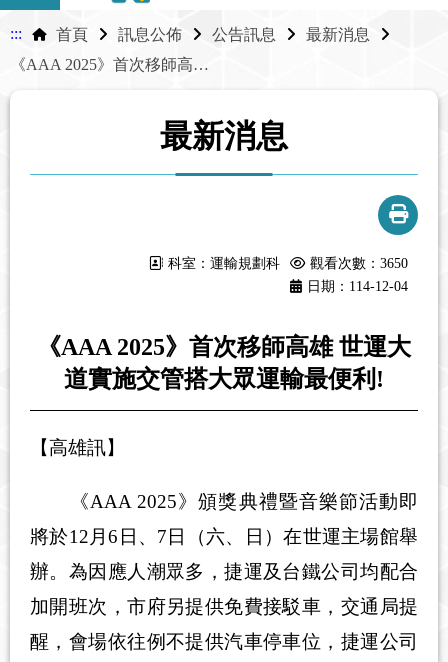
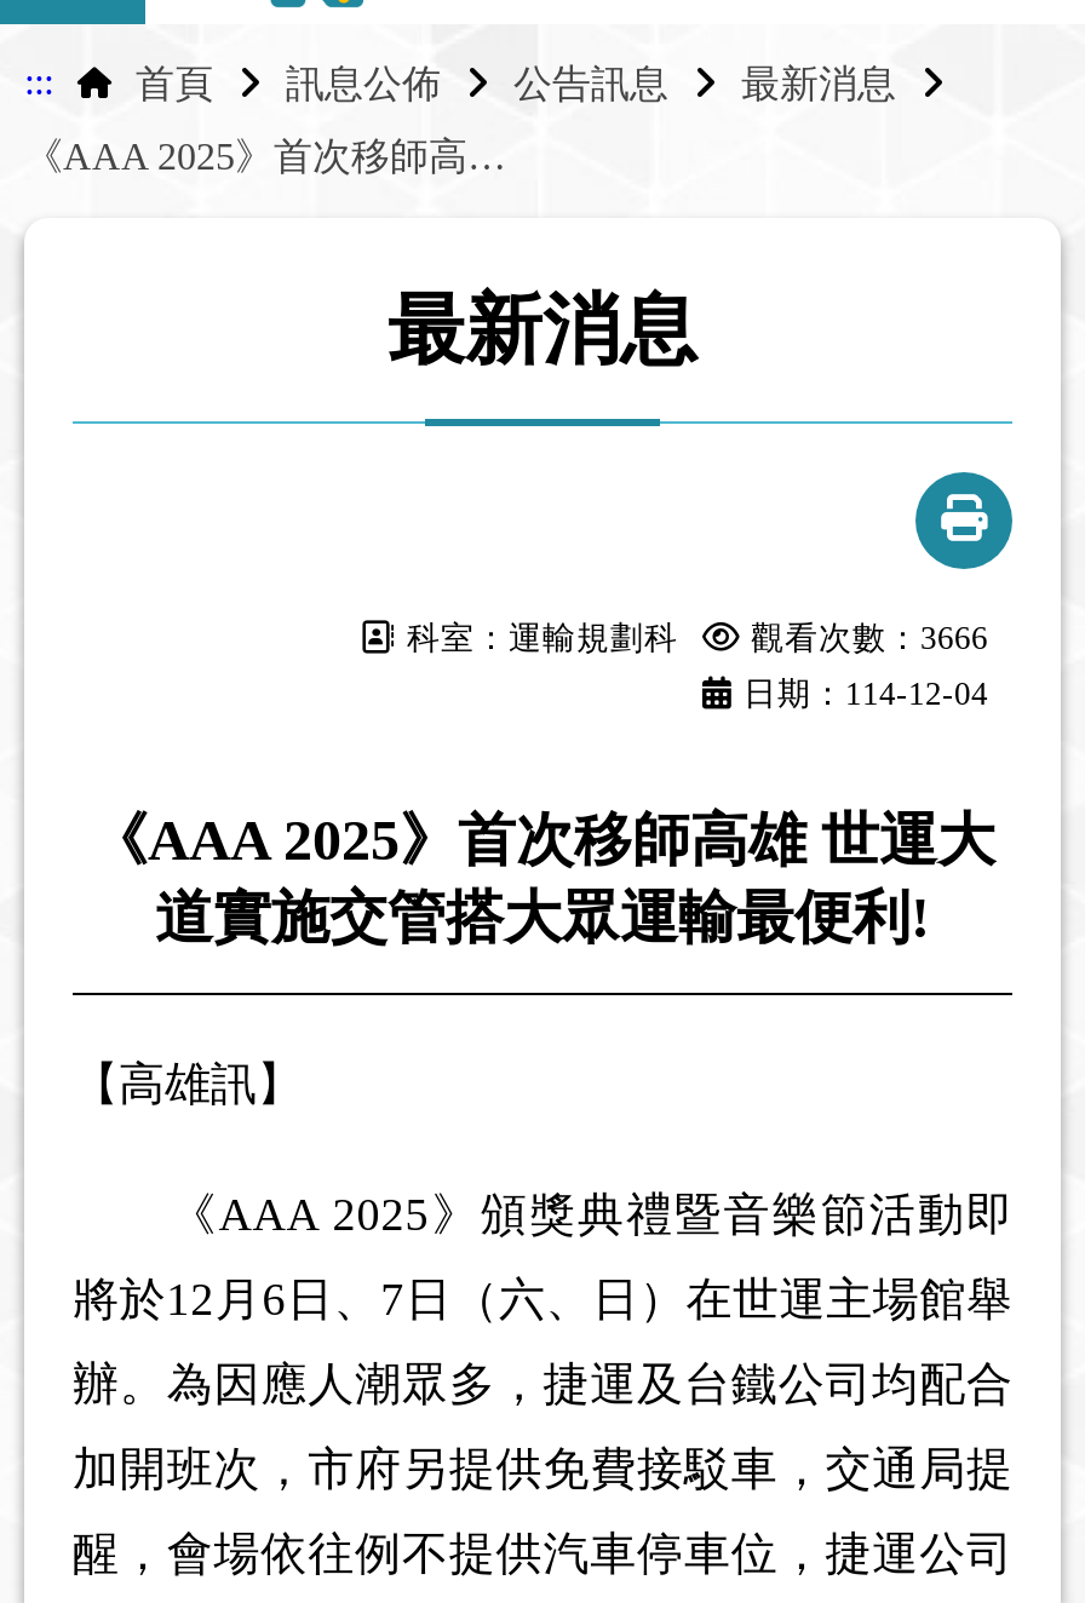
- 科室：運輸規劃科 觀看次數：3650
+ 科室：運輸規劃科 觀看次數：3666
